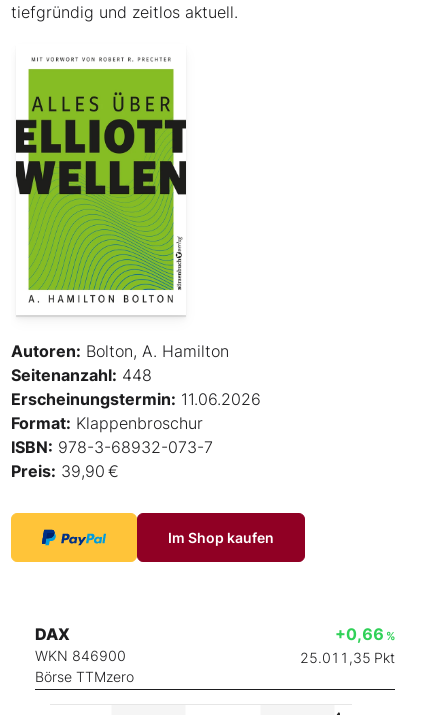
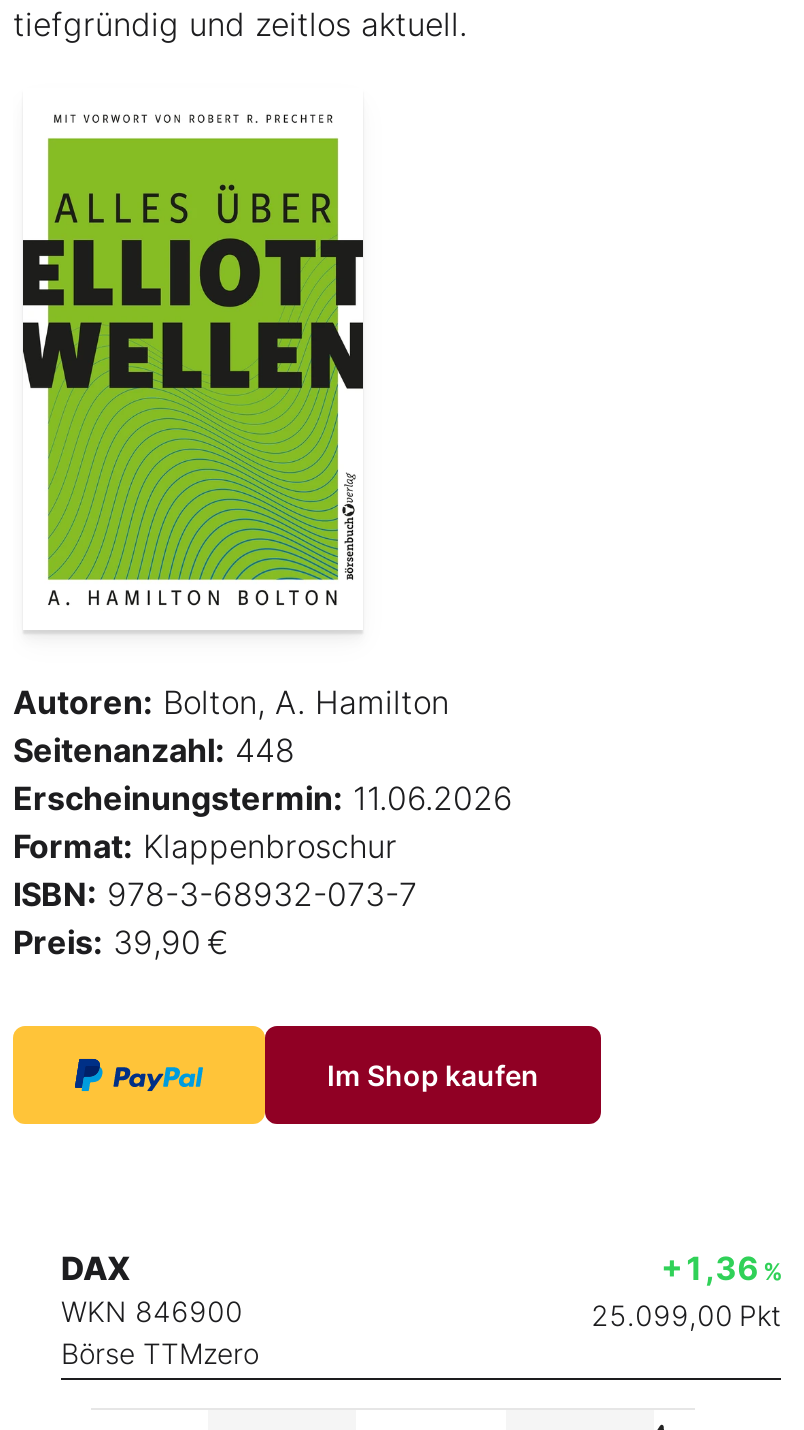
- +0,66 %
+ +1,36 %

- 25.011,35 Pkt
+ 25.099,00 Pkt
